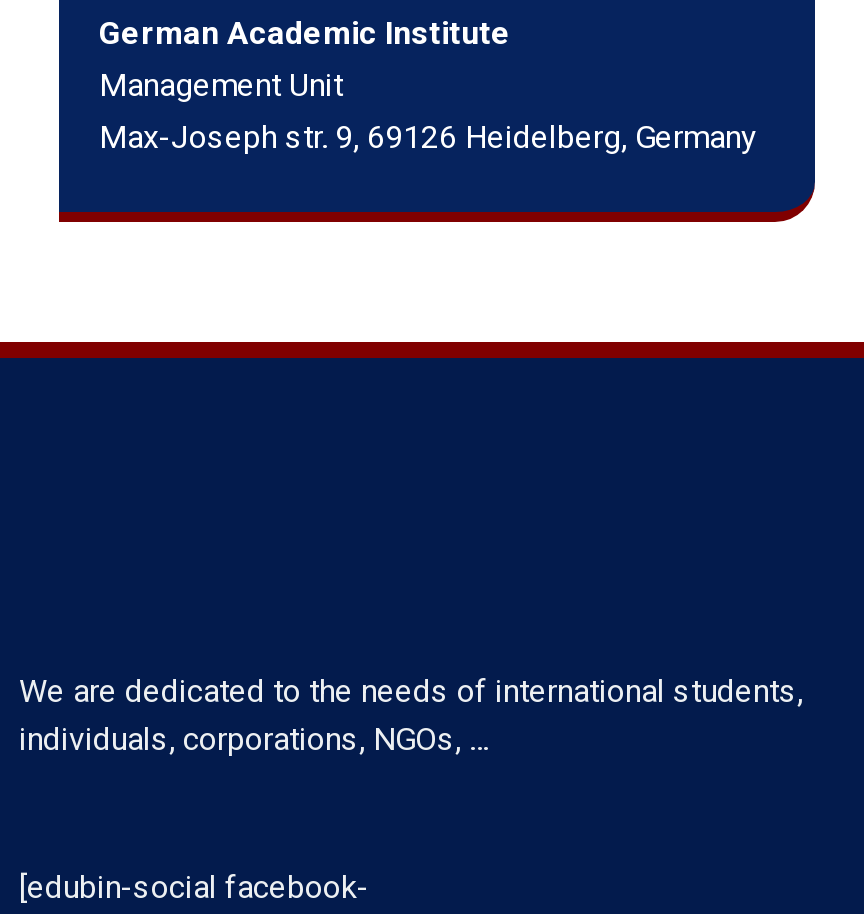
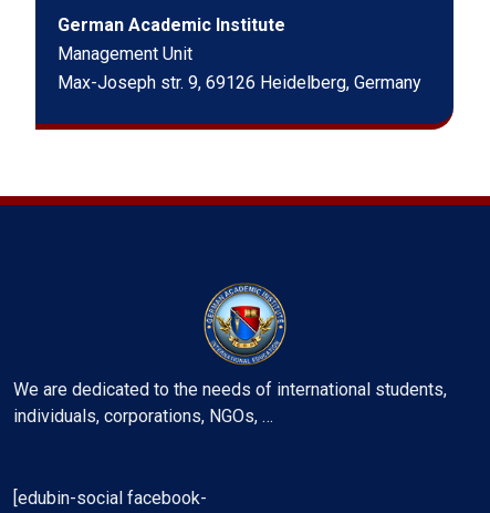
+ [image]
